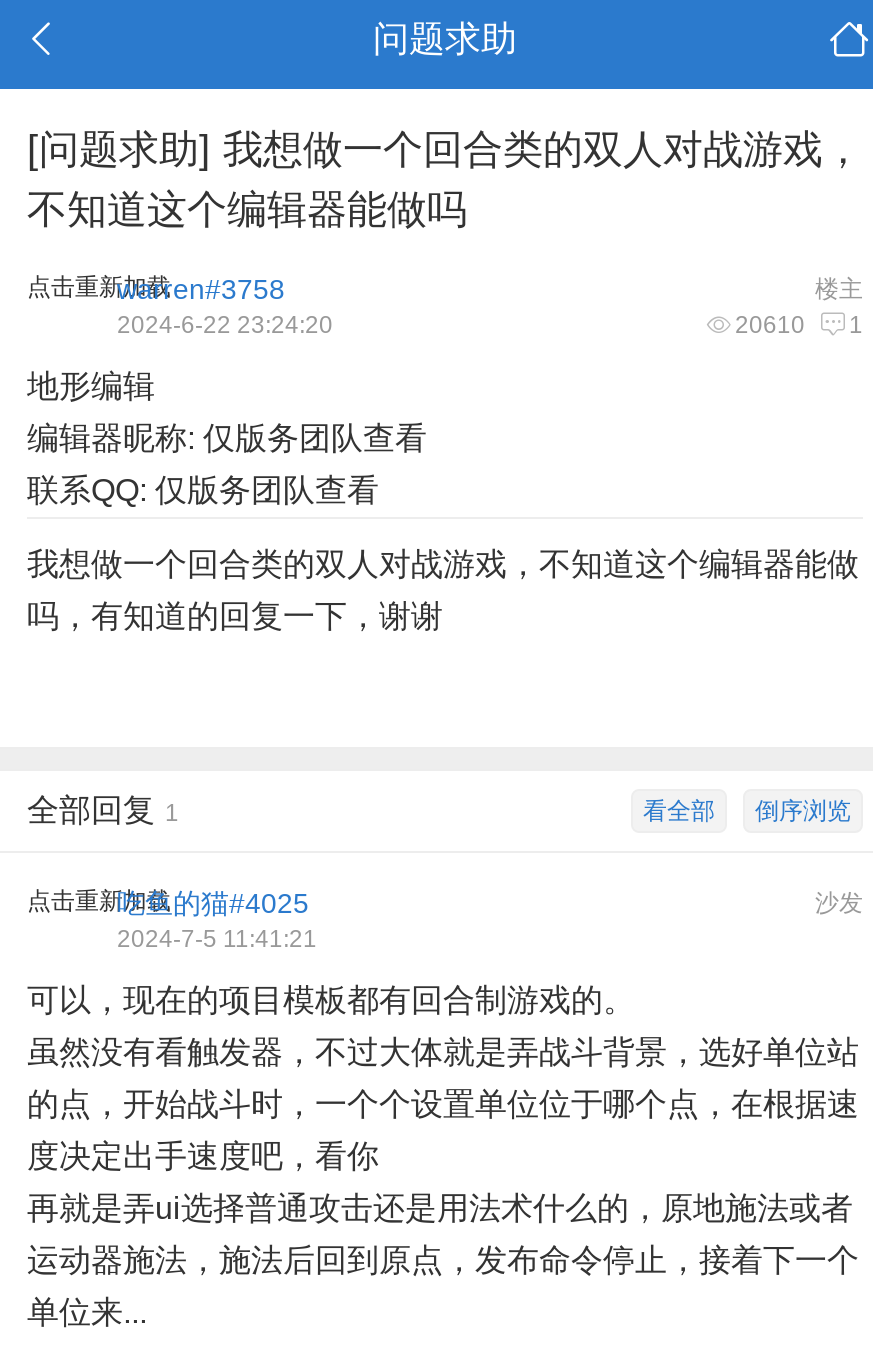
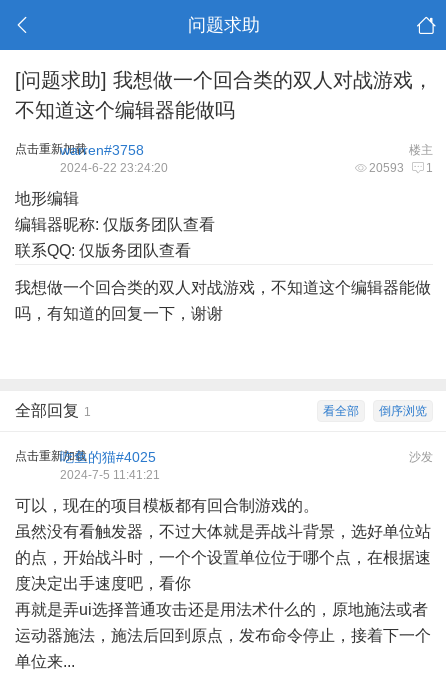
- 20610 1
+ 20593 1
